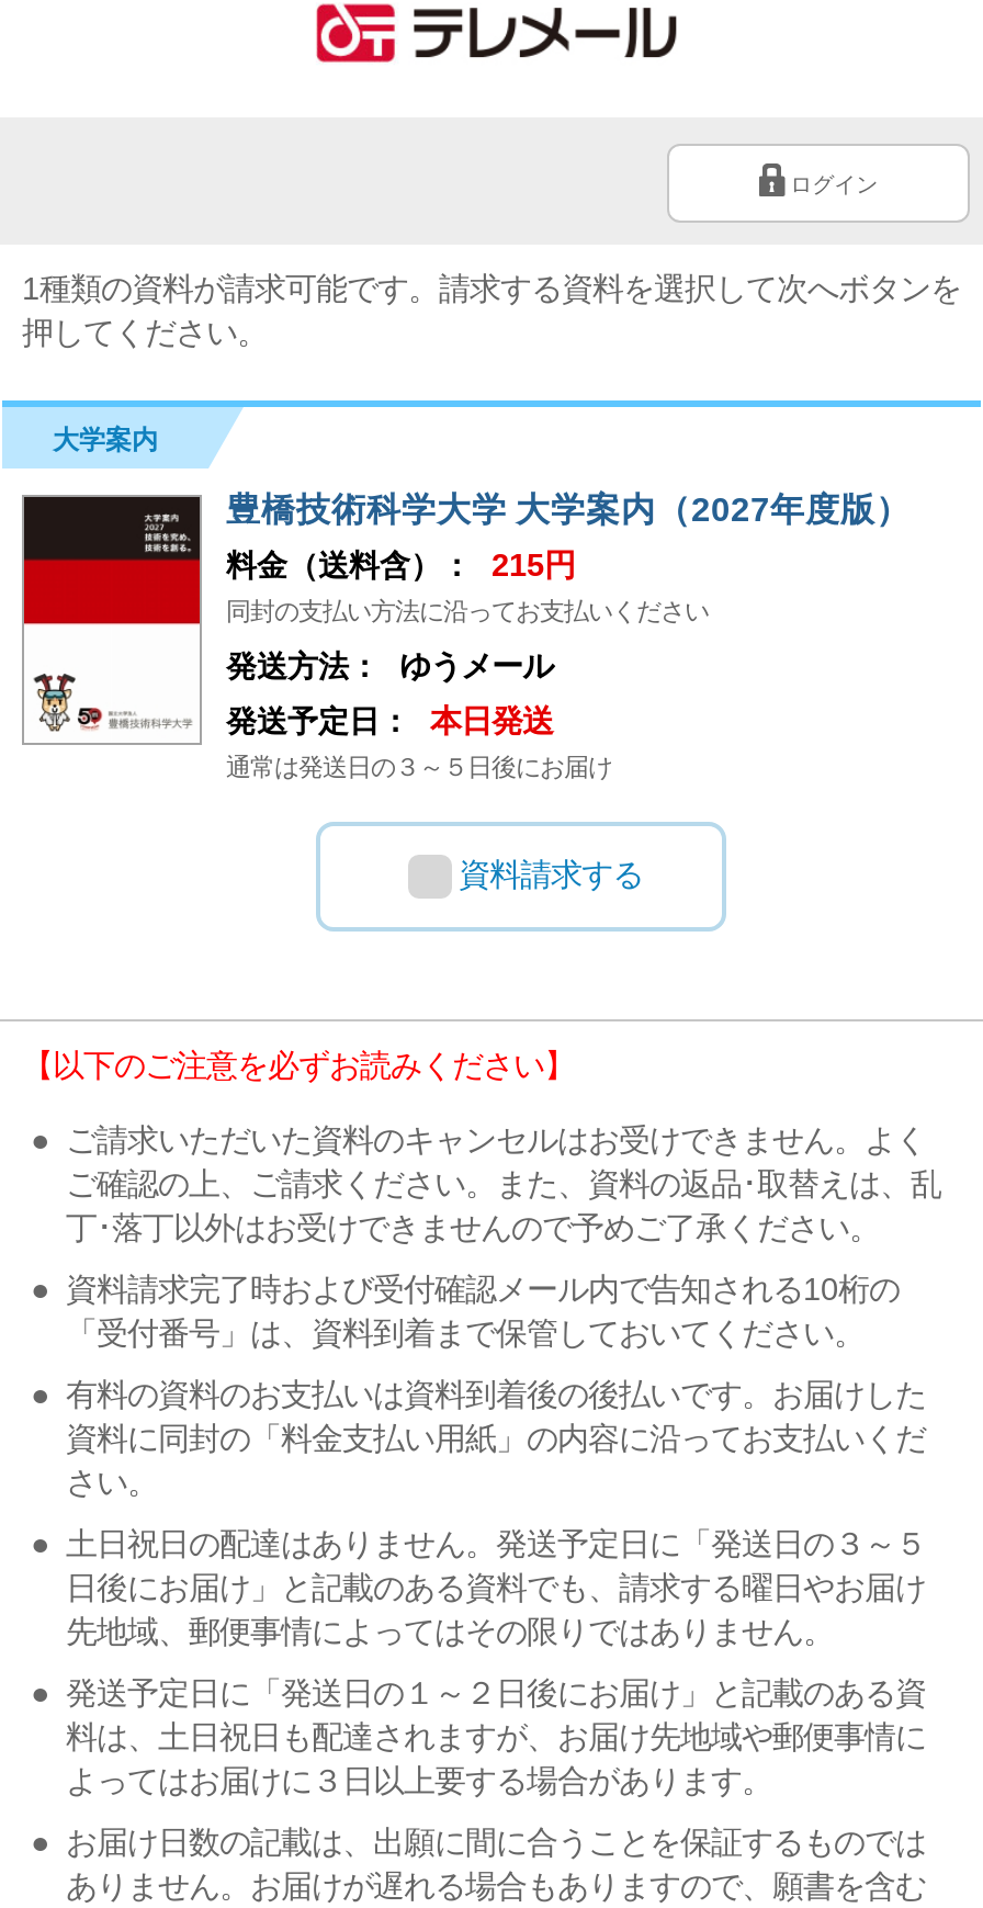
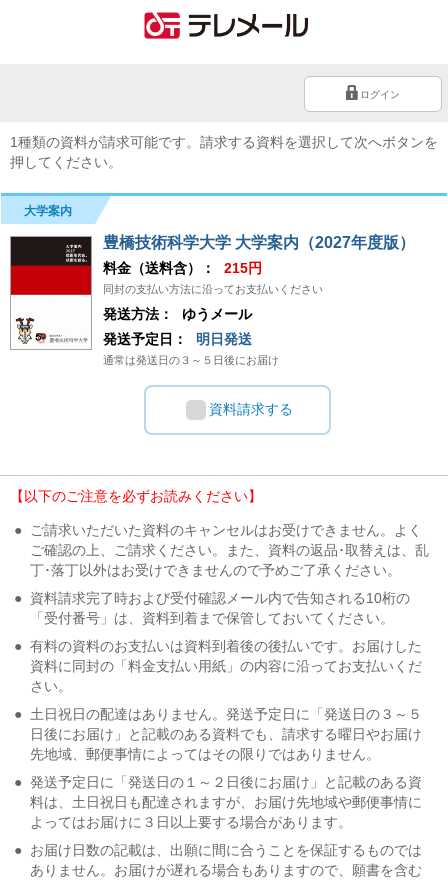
- 発送予定日： 本日発送
+ 発送予定日： 明日発送
